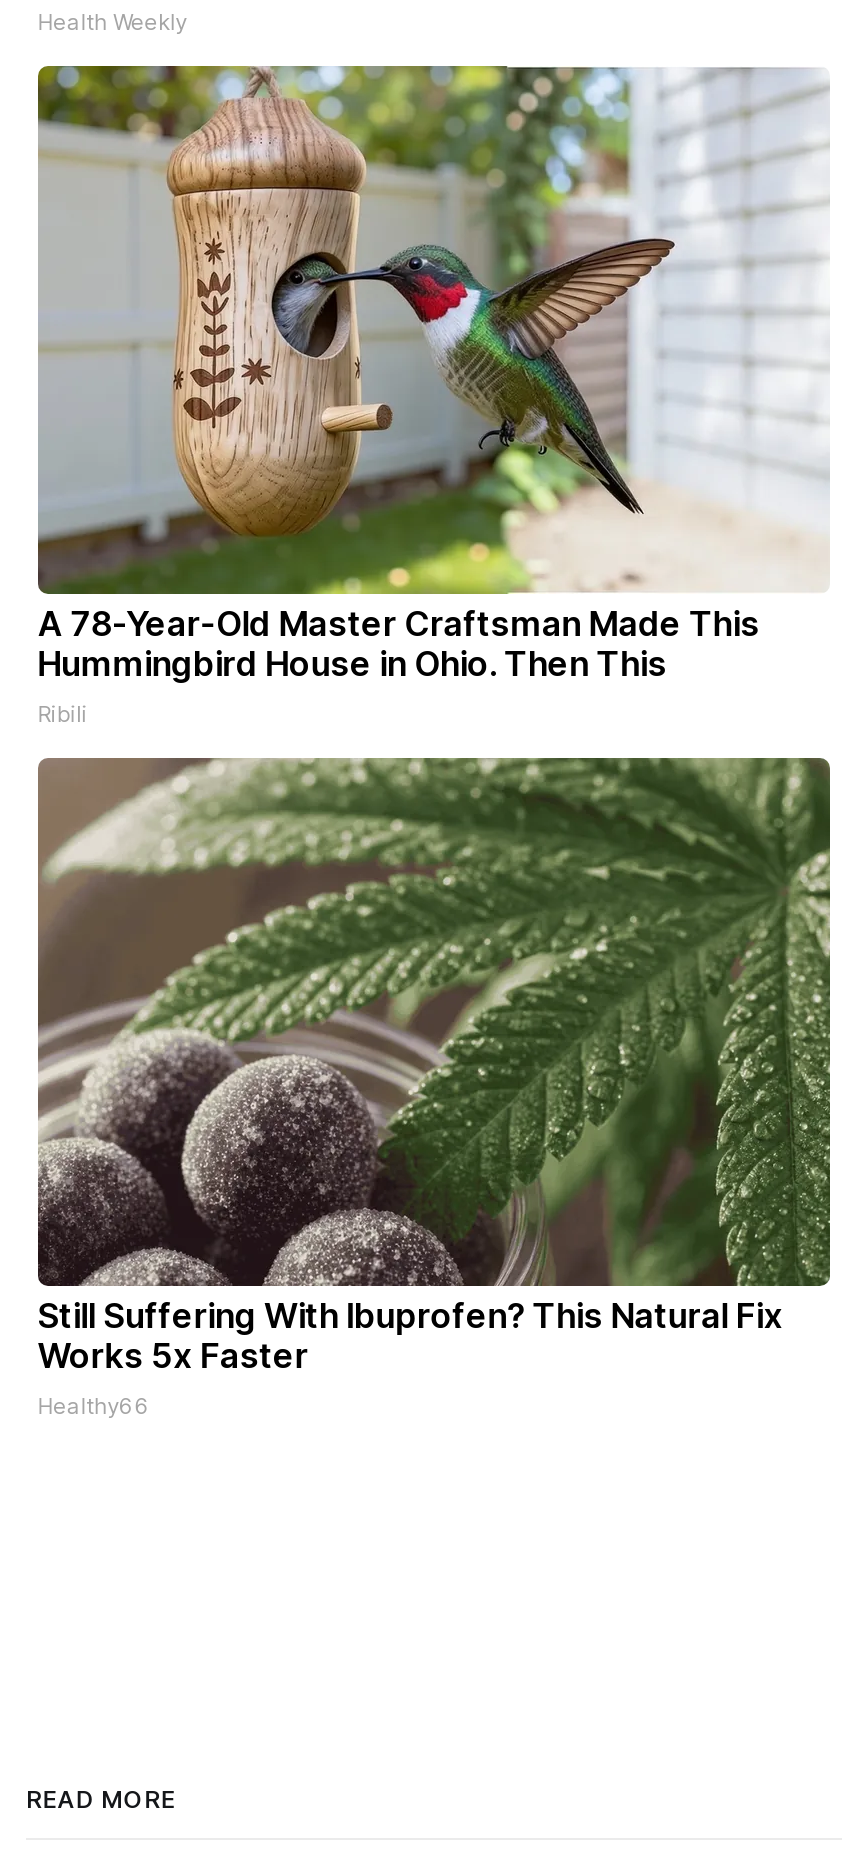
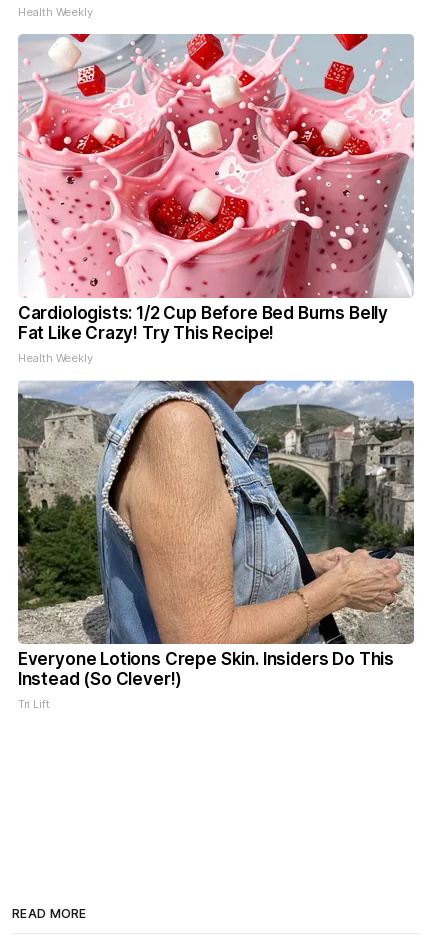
- [image]
- A 78-Year-Old Master Craftsman Made This
- Hummingbird House in Ohio. Then This
- Ribili
+ [image]
+ Cardiologists: 1/2 Cup Before Bed Burns Belly
+ Fat Like Crazy! Try This Recipe!
+ Health Weekly

- [image]
- Still Suffering With Ibuprofen? This Natural Fix
- Works 5x Faster
- Healthy66
+ [image]
+ Everyone Lotions Crepe Skin. Insiders Do This
+ Instead (So Clever!)
+ Tri Lift
